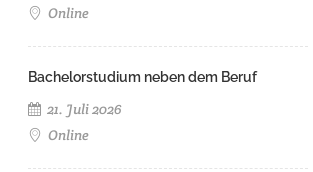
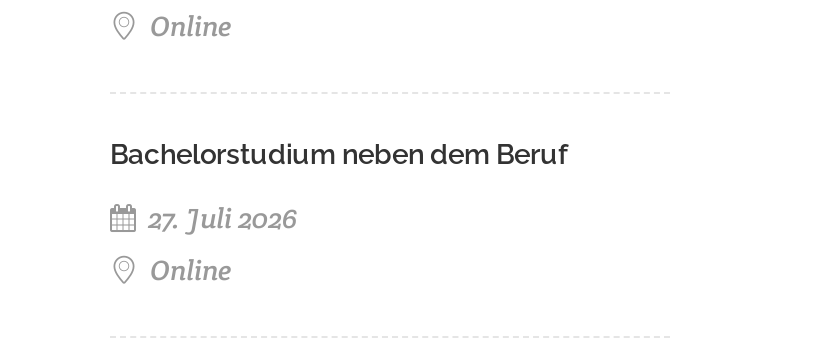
- 21. Juli 2026
+ 27. Juli 2026
